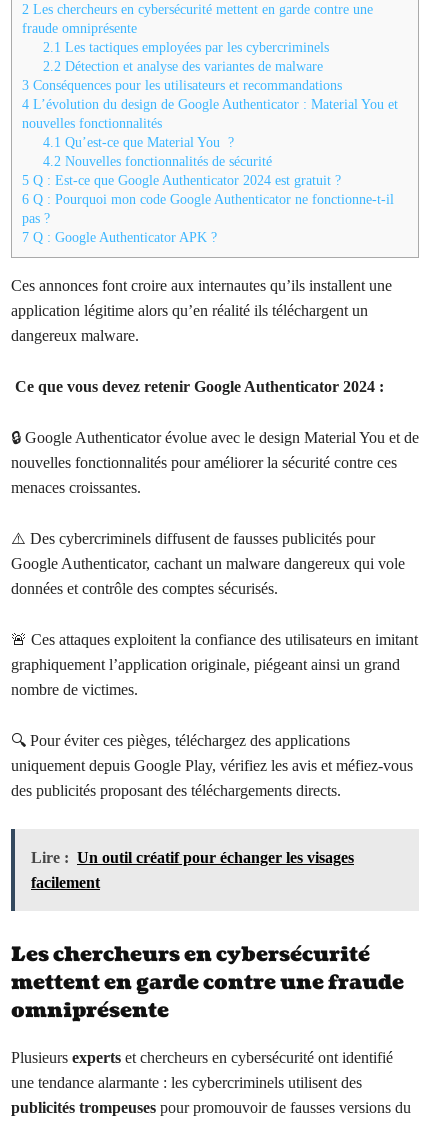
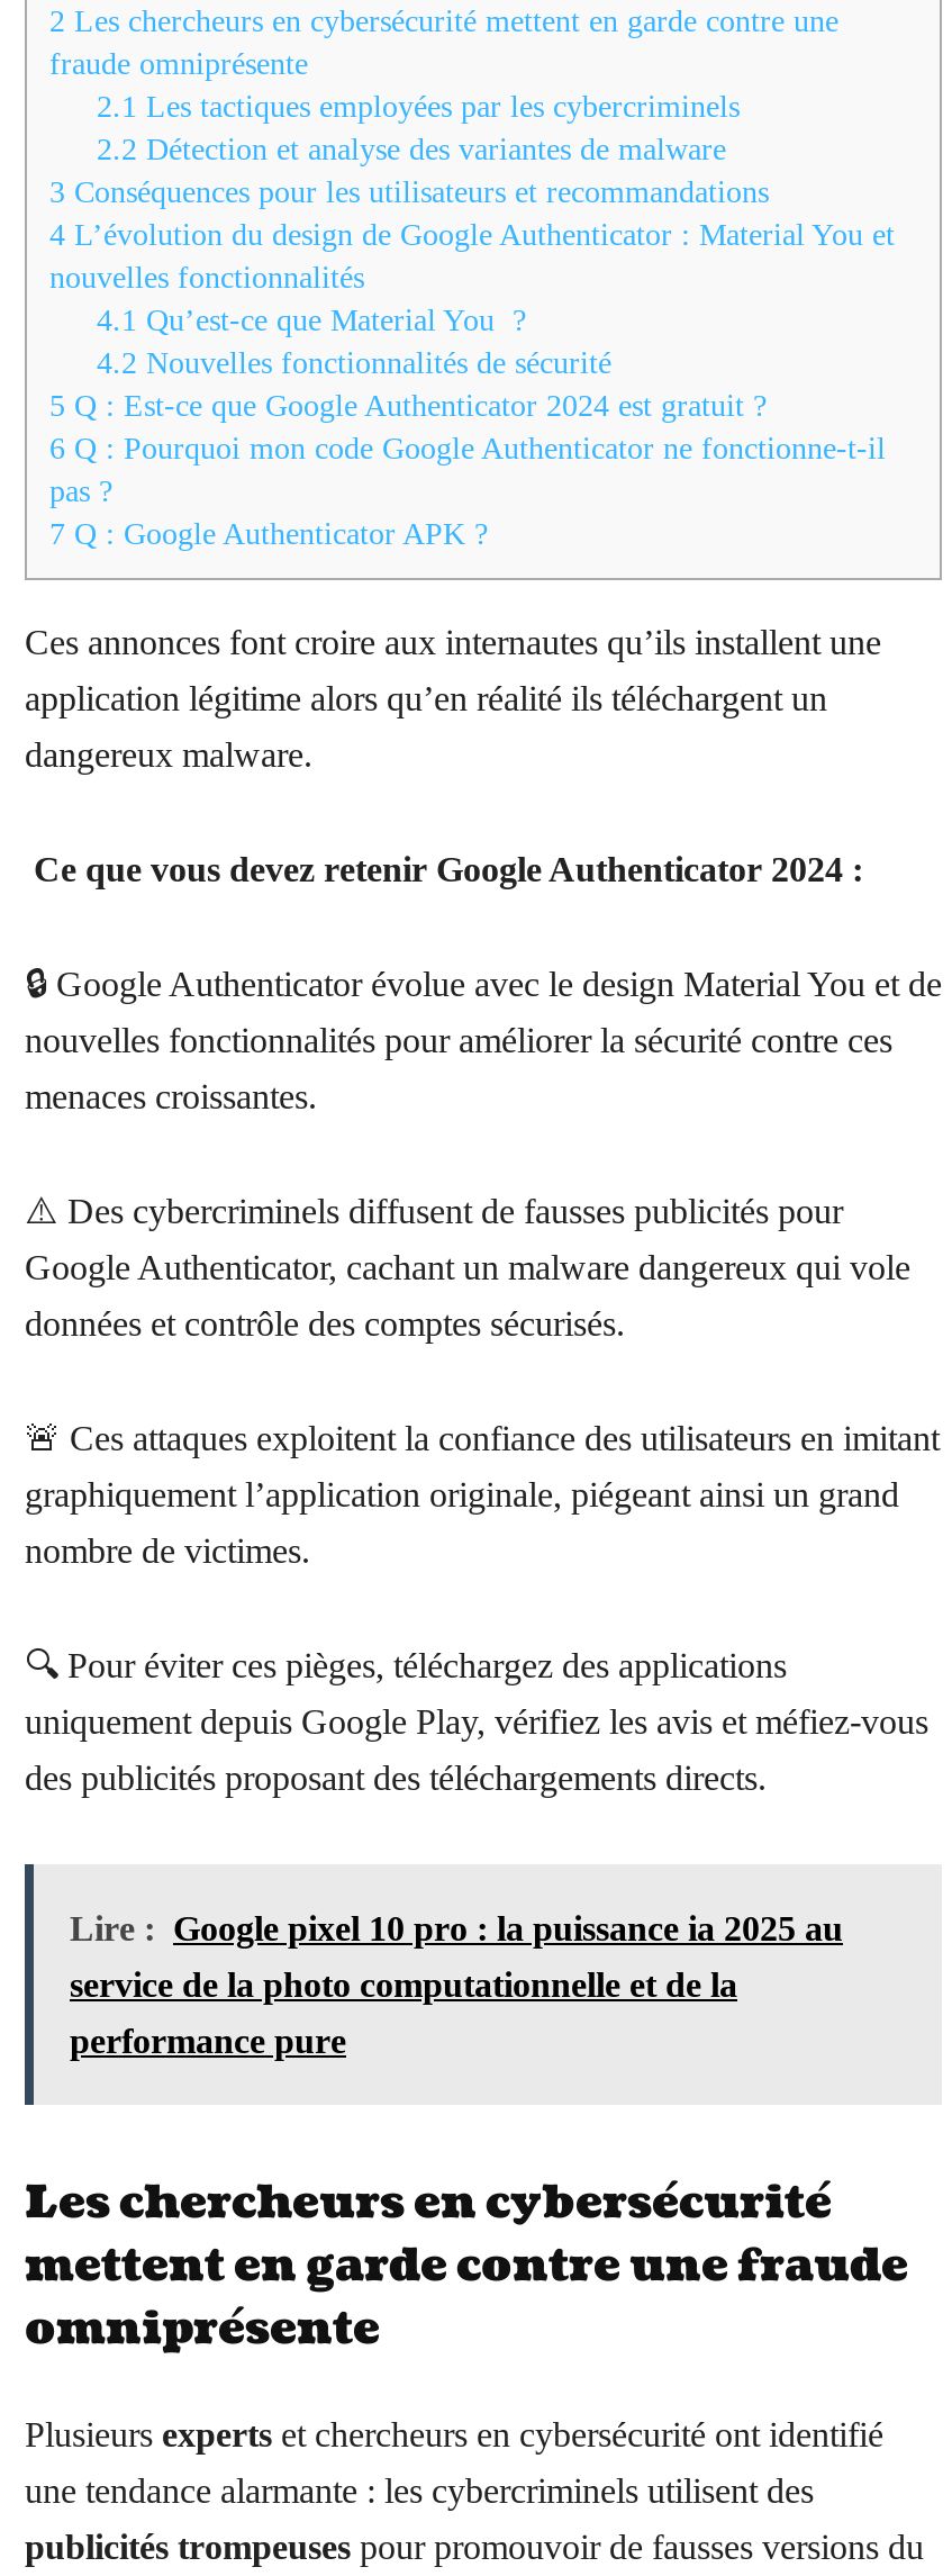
- Lire : Un outil créatif pour échanger les visages
- facilement
+ Lire : Google pixel 10 pro : la puissance ia 2025 au
+ service de la photo computationnelle et de la
+ performance pure
